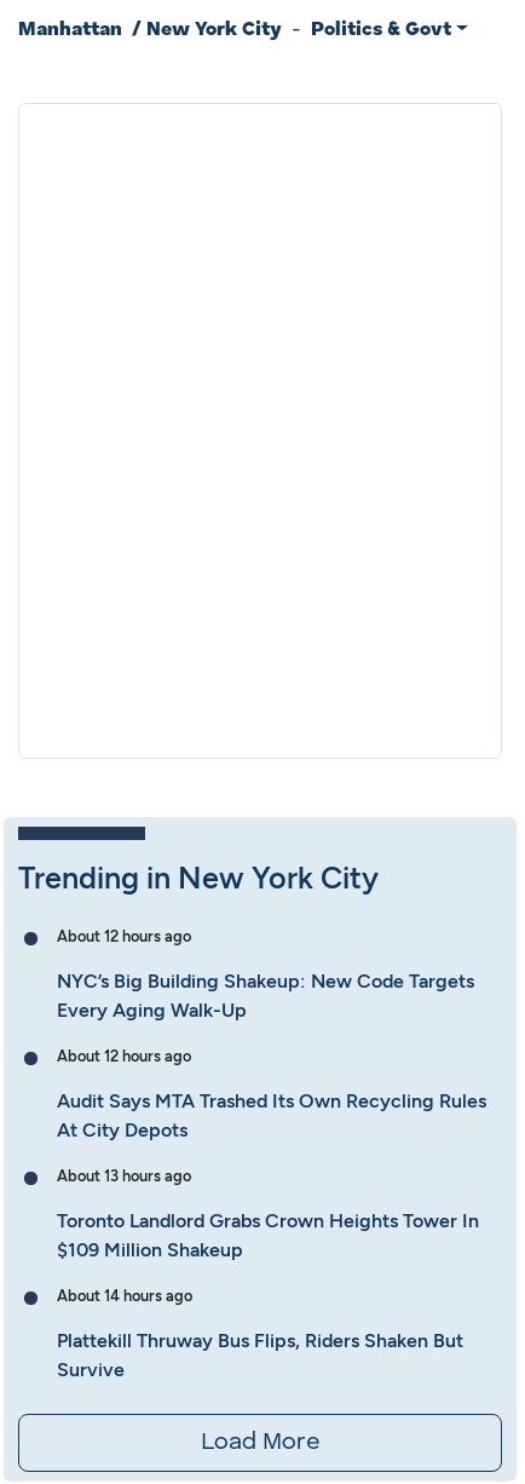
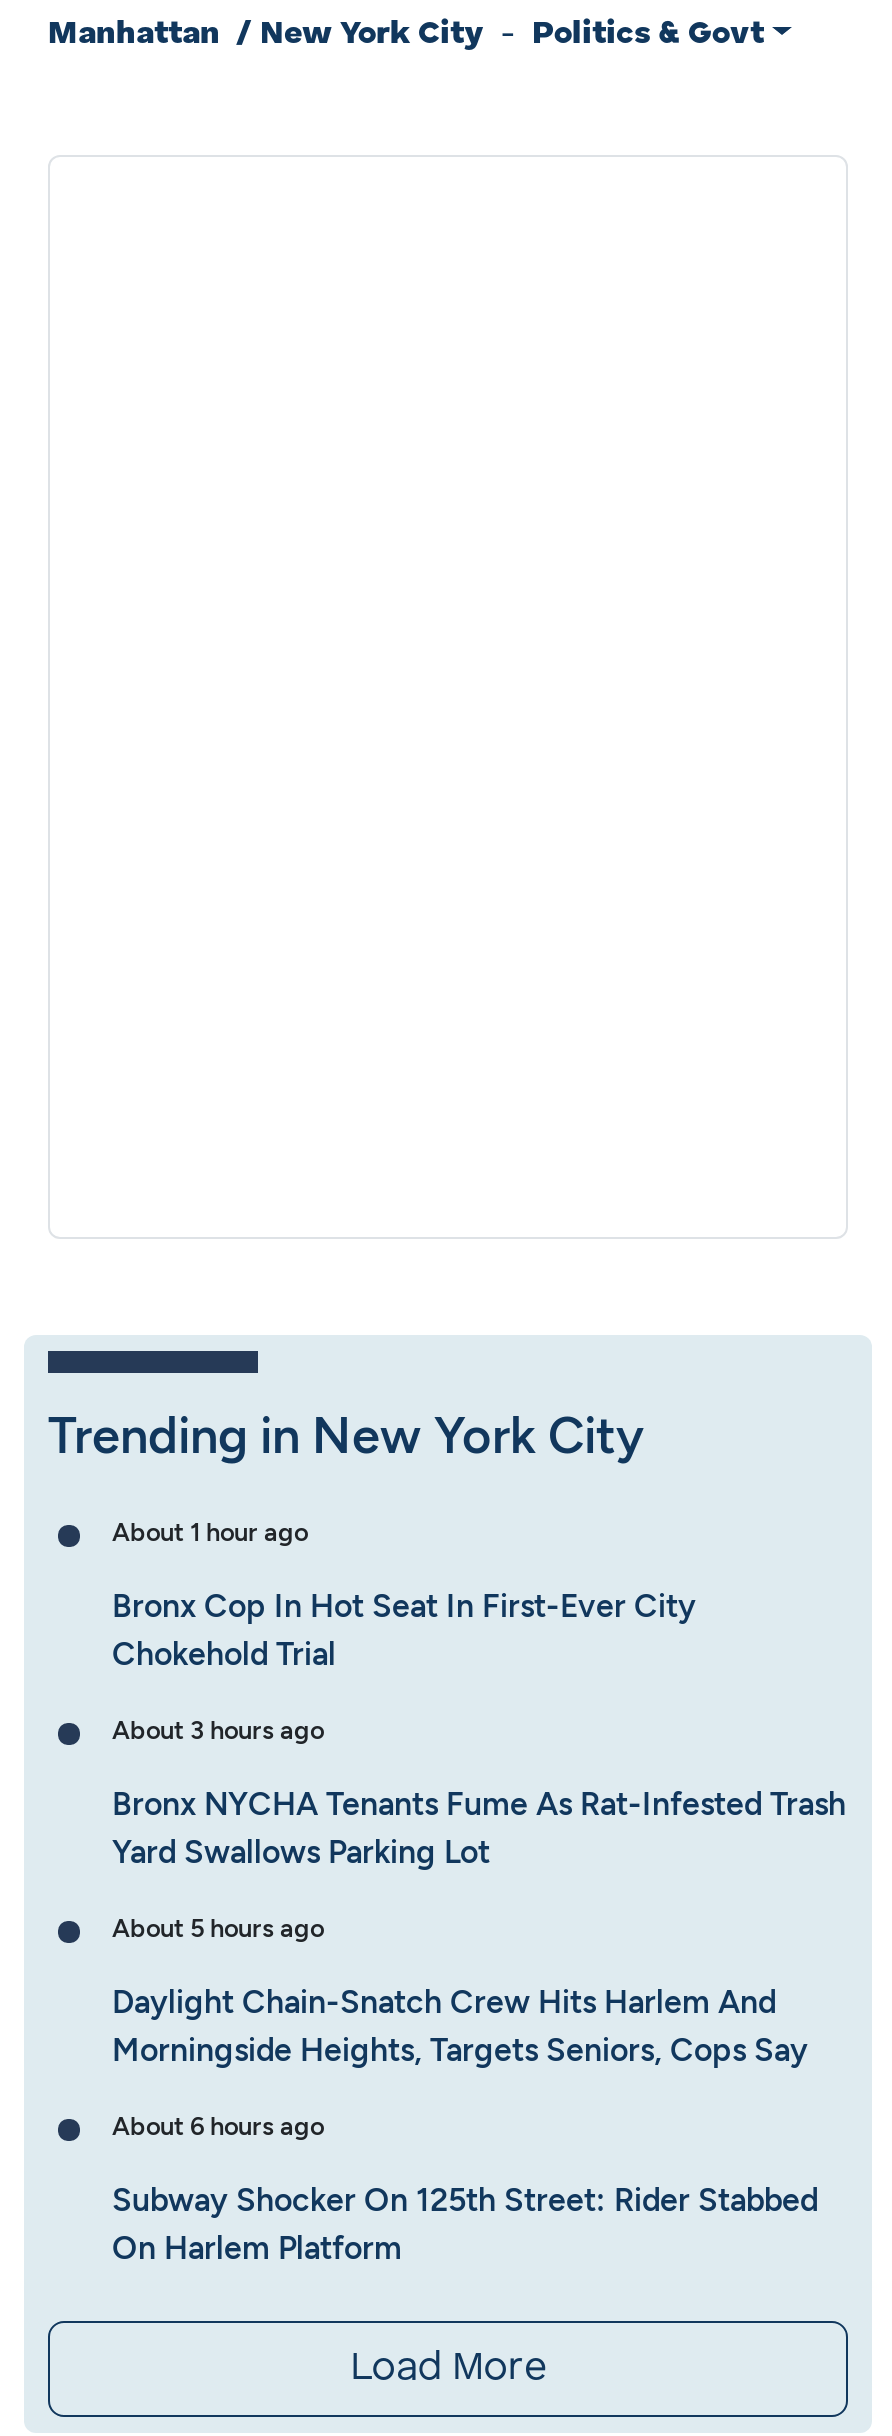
- About 12 hours ago
+ About 1 hour ago

- NYC’s Big Building Shakeup: New Code Targets
- Every Aging Walk-Up
+ Bronx Cop In Hot Seat In First-Ever City
+ Chokehold Trial

- About 12 hours ago
+ About 3 hours ago

- Audit Says MTA Trashed Its Own Recycling Rules
- At City Depots
+ Bronx NYCHA Tenants Fume As Rat-Infested Trash
+ Yard Swallows Parking Lot

- About 13 hours ago
+ About 5 hours ago

- Toronto Landlord Grabs Crown Heights Tower In
- $109 Million Shakeup
+ Daylight Chain-Snatch Crew Hits Harlem And
+ Morningside Heights, Targets Seniors, Cops Say

- About 14 hours ago
+ About 6 hours ago

- Plattekill Thruway Bus Flips, Riders Shaken But
- Survive
+ Subway Shocker On 125th Street: Rider Stabbed
+ On Harlem Platform
